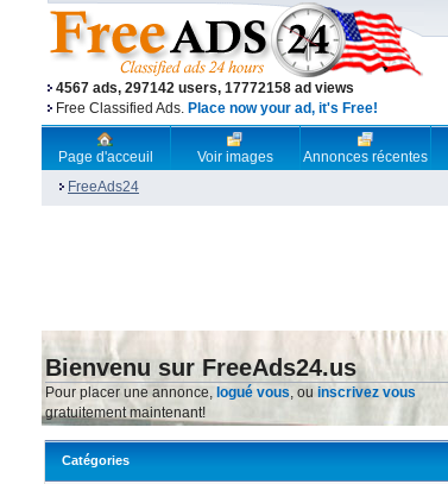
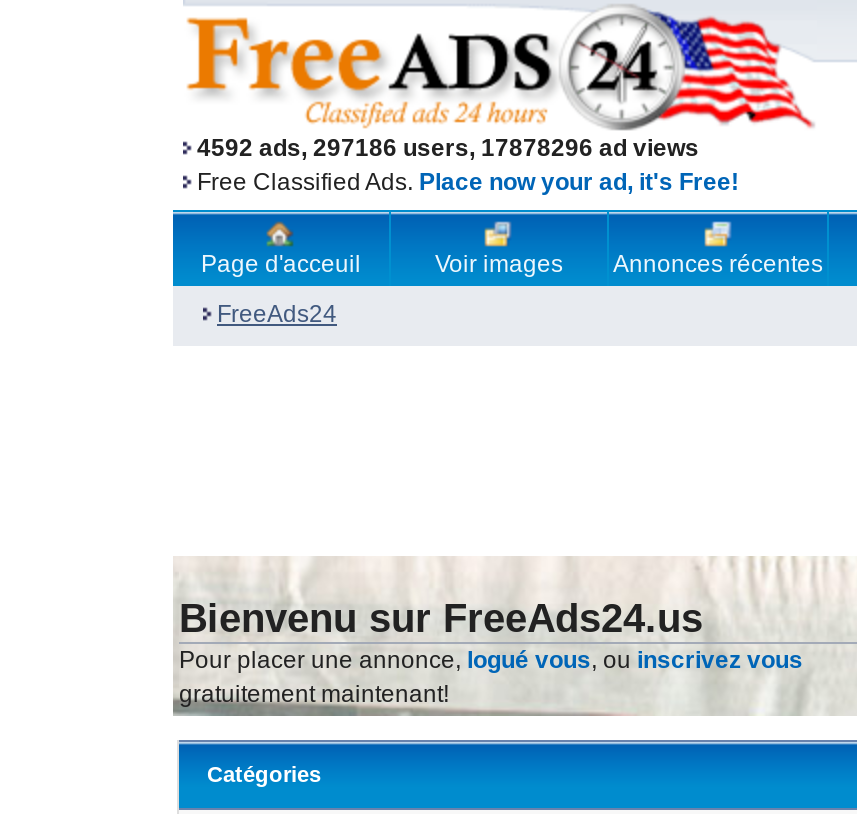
- 4567 ads, 297142 users, 17772158 ad views
+ 4592 ads, 297186 users, 17878296 ad views
